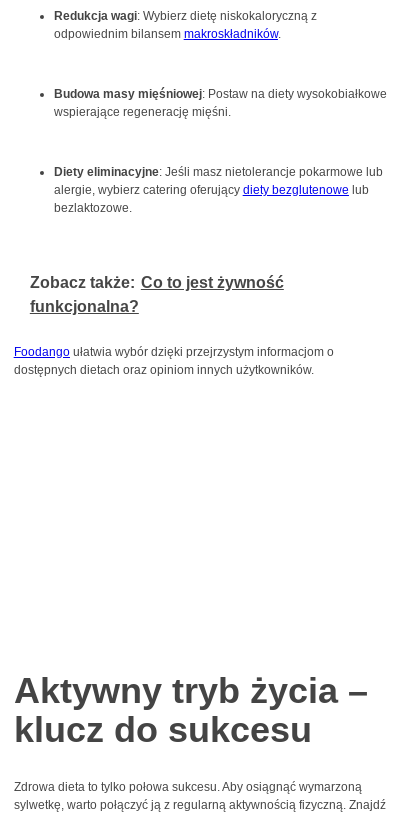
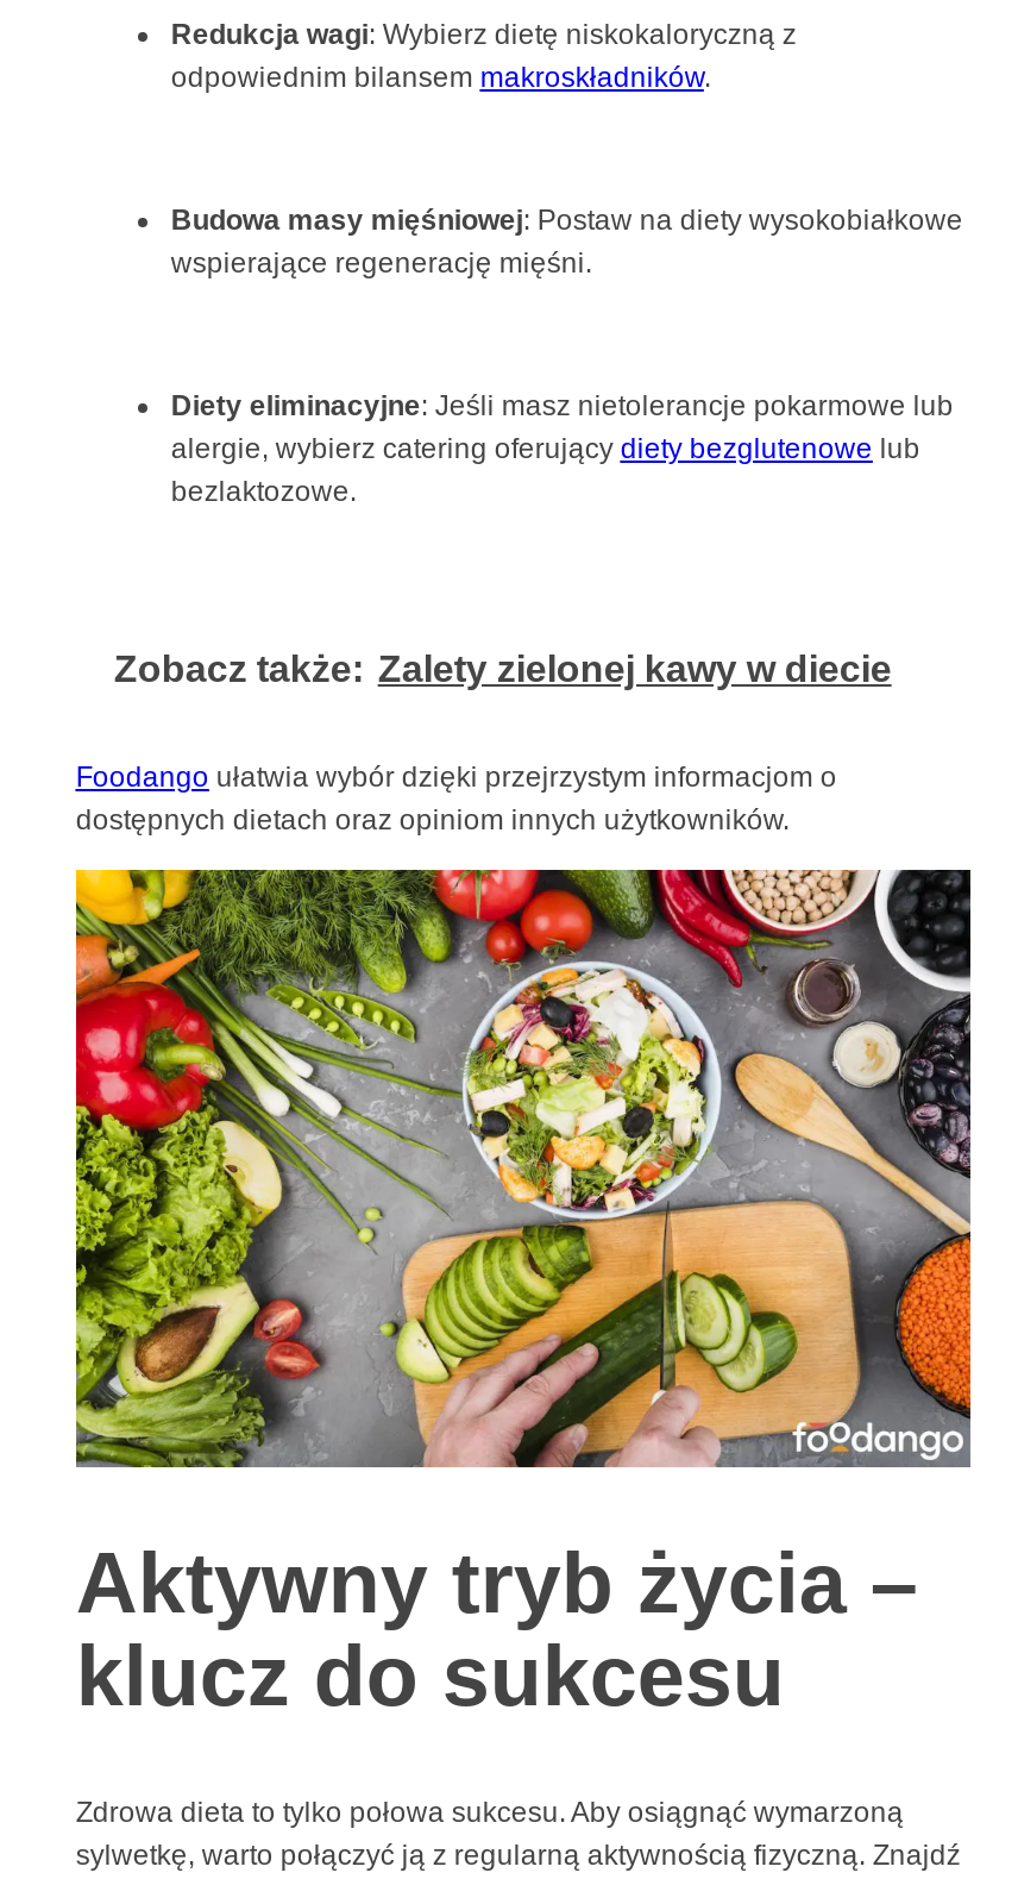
- Zobacz także: Co to jest żywność
- funkcjonalna?
+ Zobacz także: Zalety zielonej kawy w diecie

+ [image]
